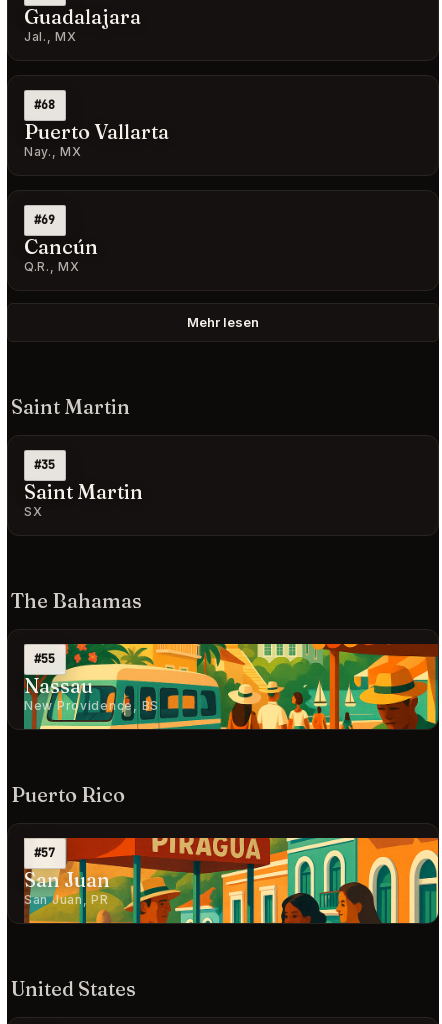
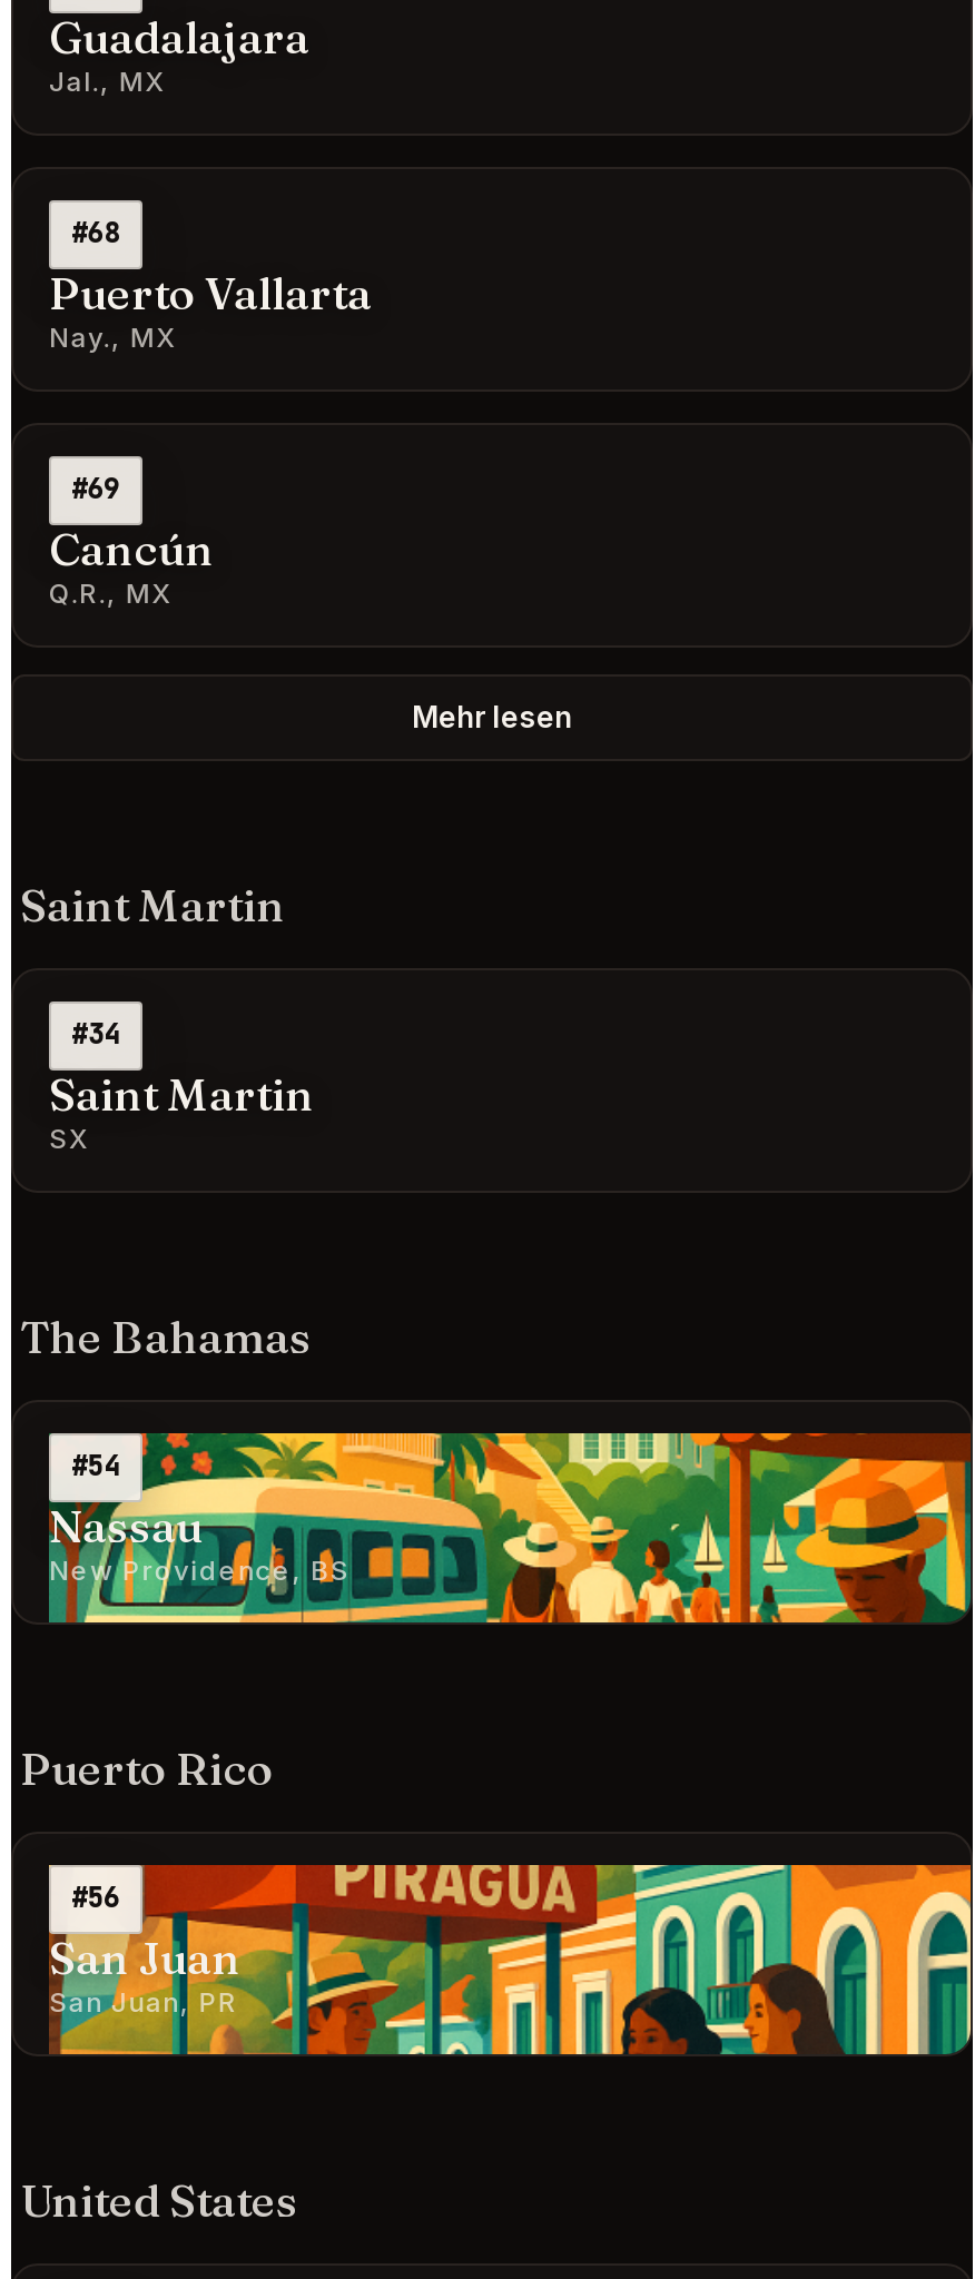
- #35
+ #34

- #55
+ #54

- #57
+ #56
